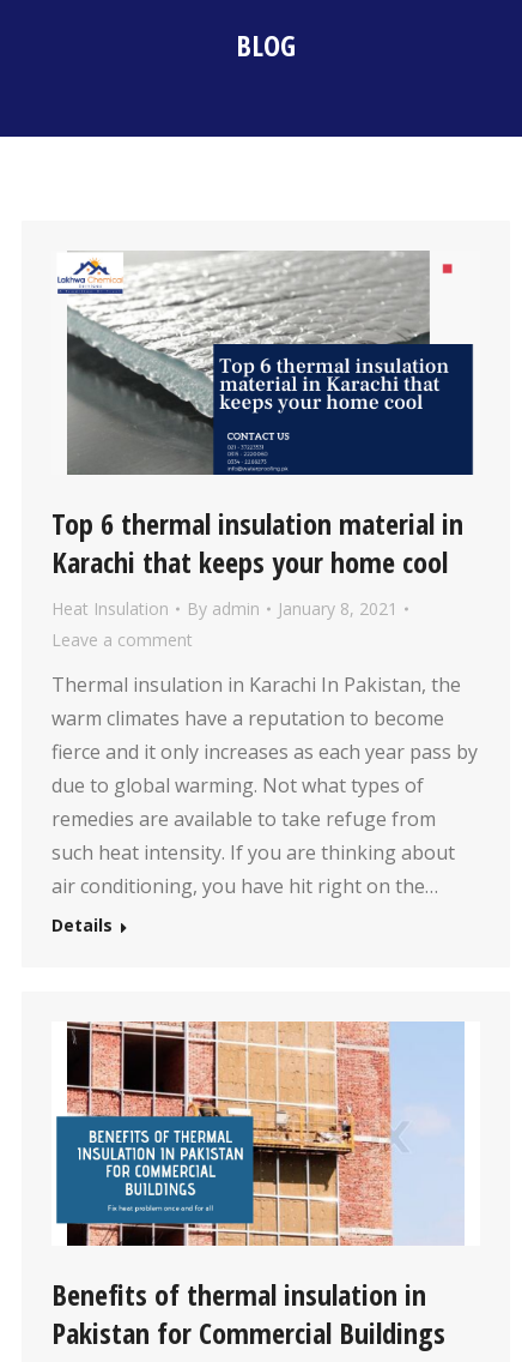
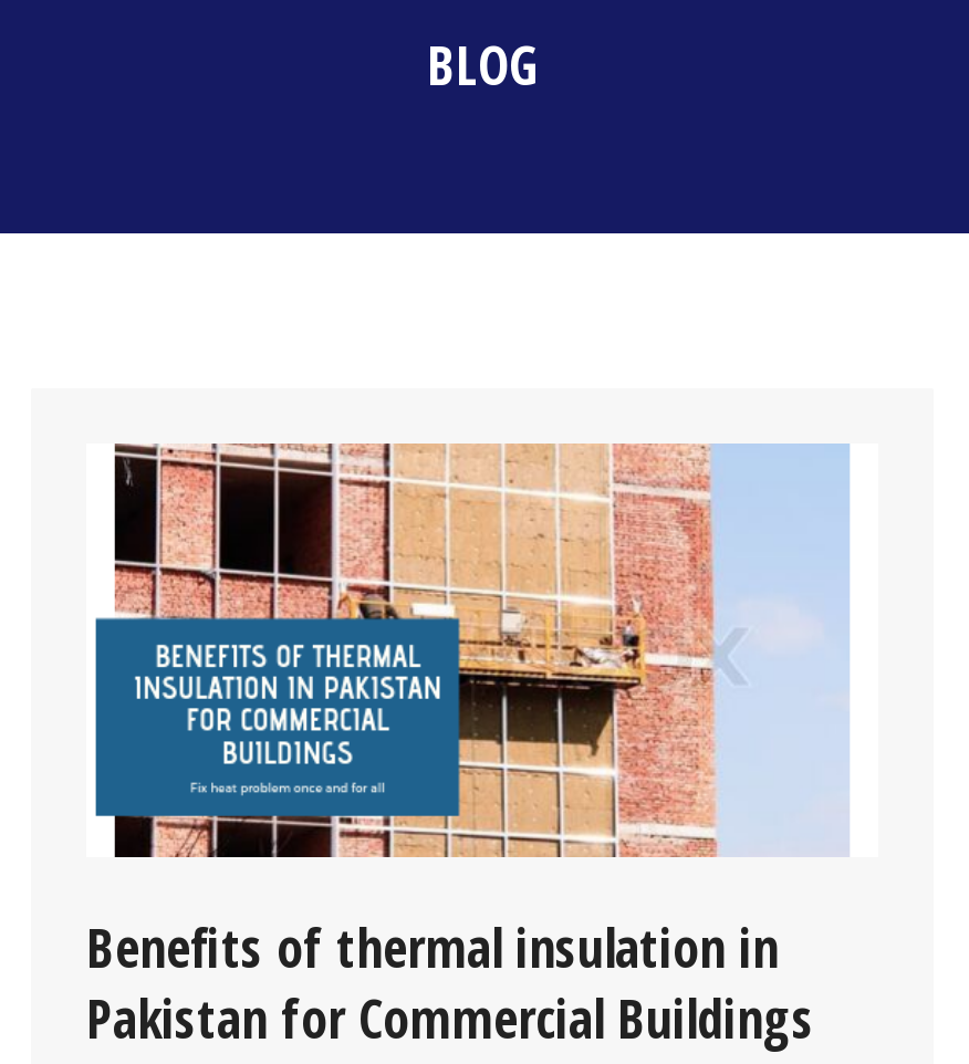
- [image]
- Top 6 thermal insulation material in
- Karachi that keeps your home cool
- Heat Insulation
- By admin
- January 8, 2021
- Leave a comment
- Thermal insulation in Karachi In Pakistan, the
- warm climates have a reputation to become
- fierce and it only increases as each year pass by
- due to global warming. Not what types of
- remedies are available to take refuge from
- such heat intensity. If you are thinking about
- air conditioning, you have hit right on the…
- Details
